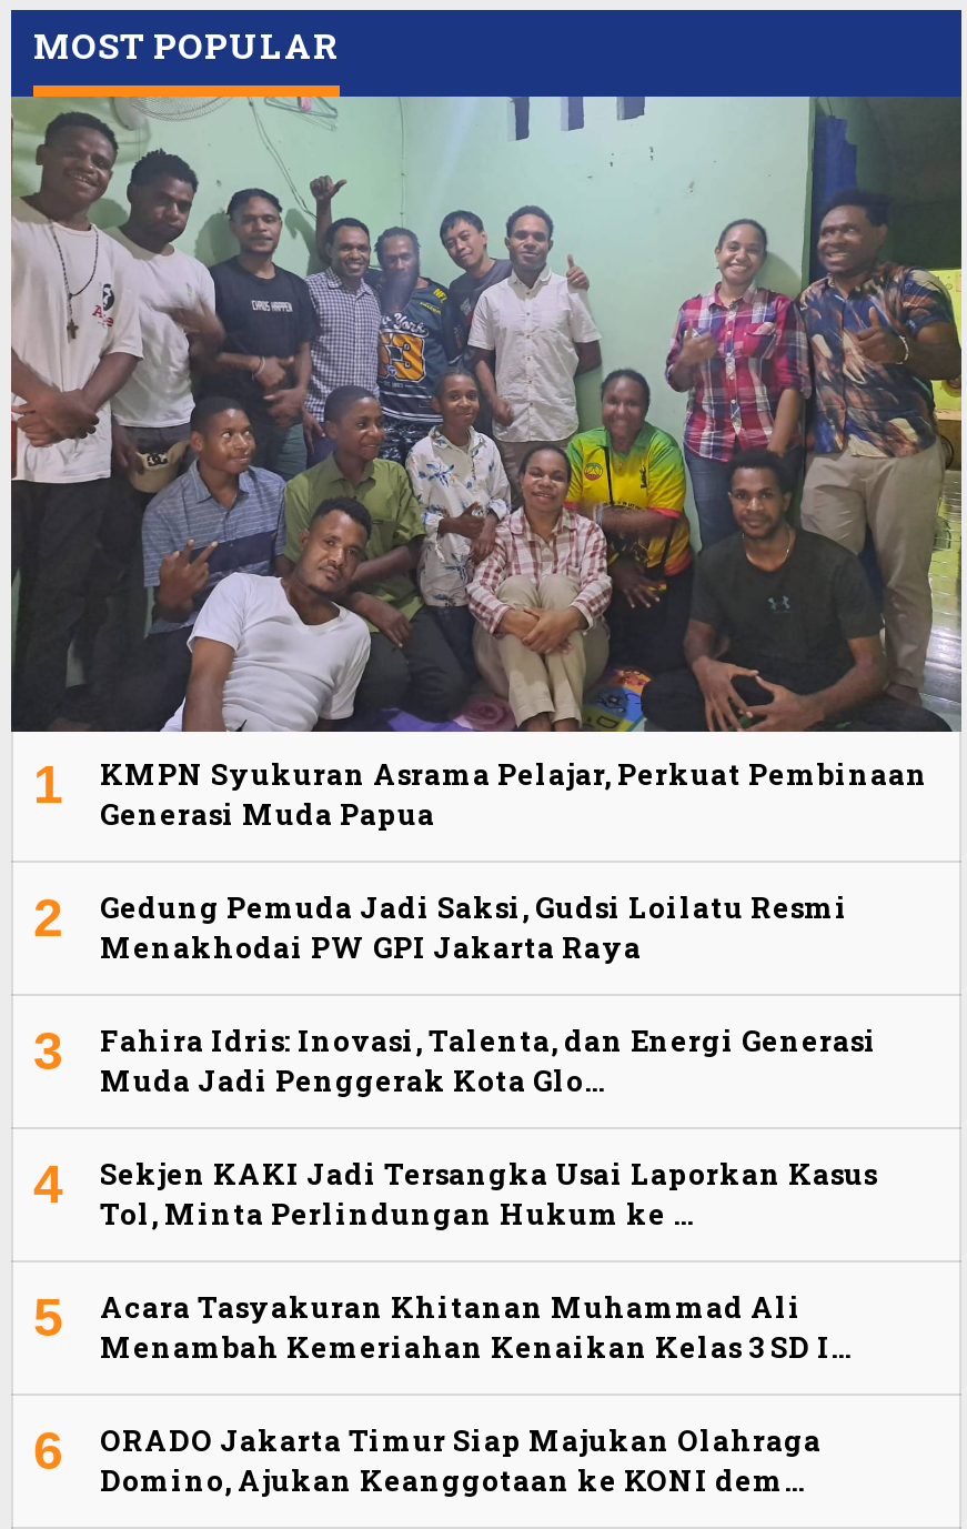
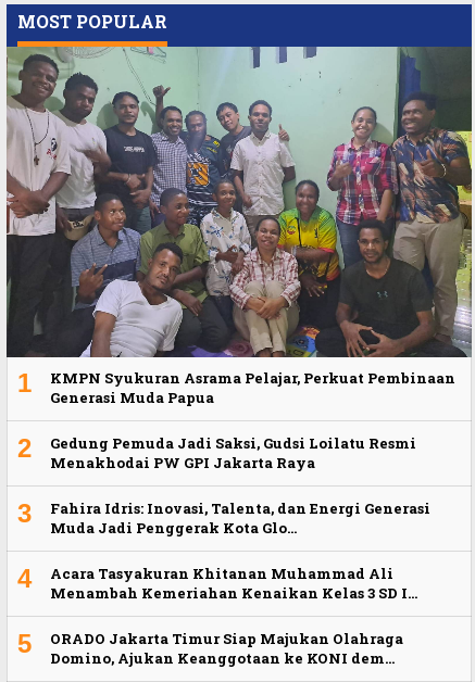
- Sekjen KAKI Jadi Tersangka Usai Laporkan Kasus
- Tol, Minta Perlindungan Hukum ke …
- 5

- 6 ORADO Jakarta Timur Siap Majukan Olahraga Domino, Ajukan Keanggotaan ke KONI dem…
+ 5 ORADO Jakarta Timur Siap Majukan Olahraga Domino, Ajukan Keanggotaan ke KONI dem…
